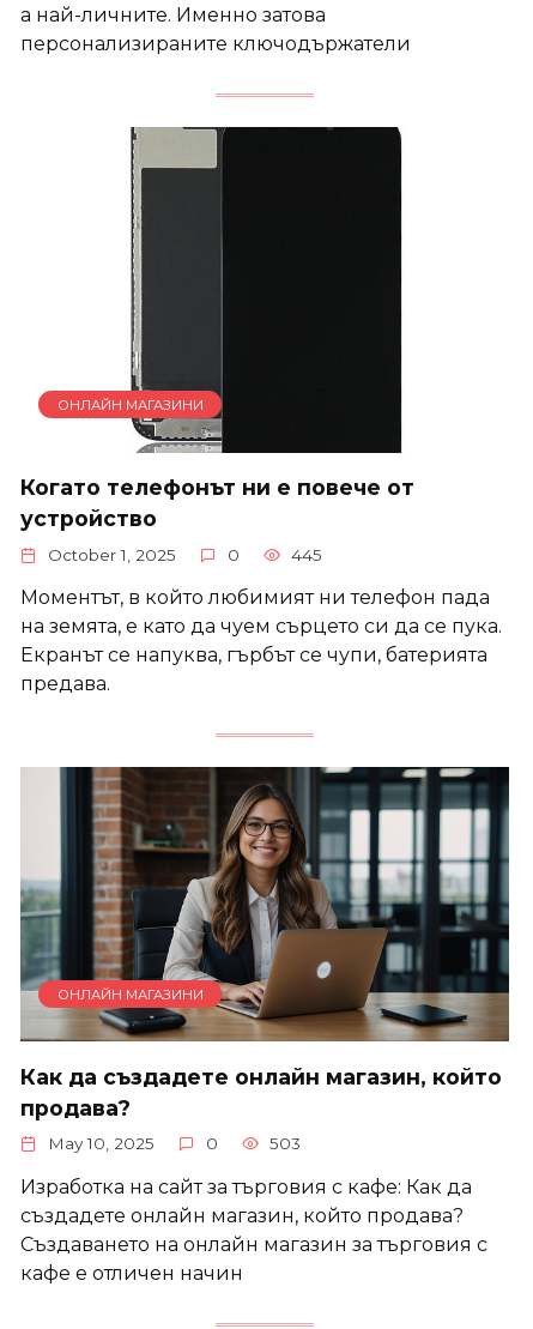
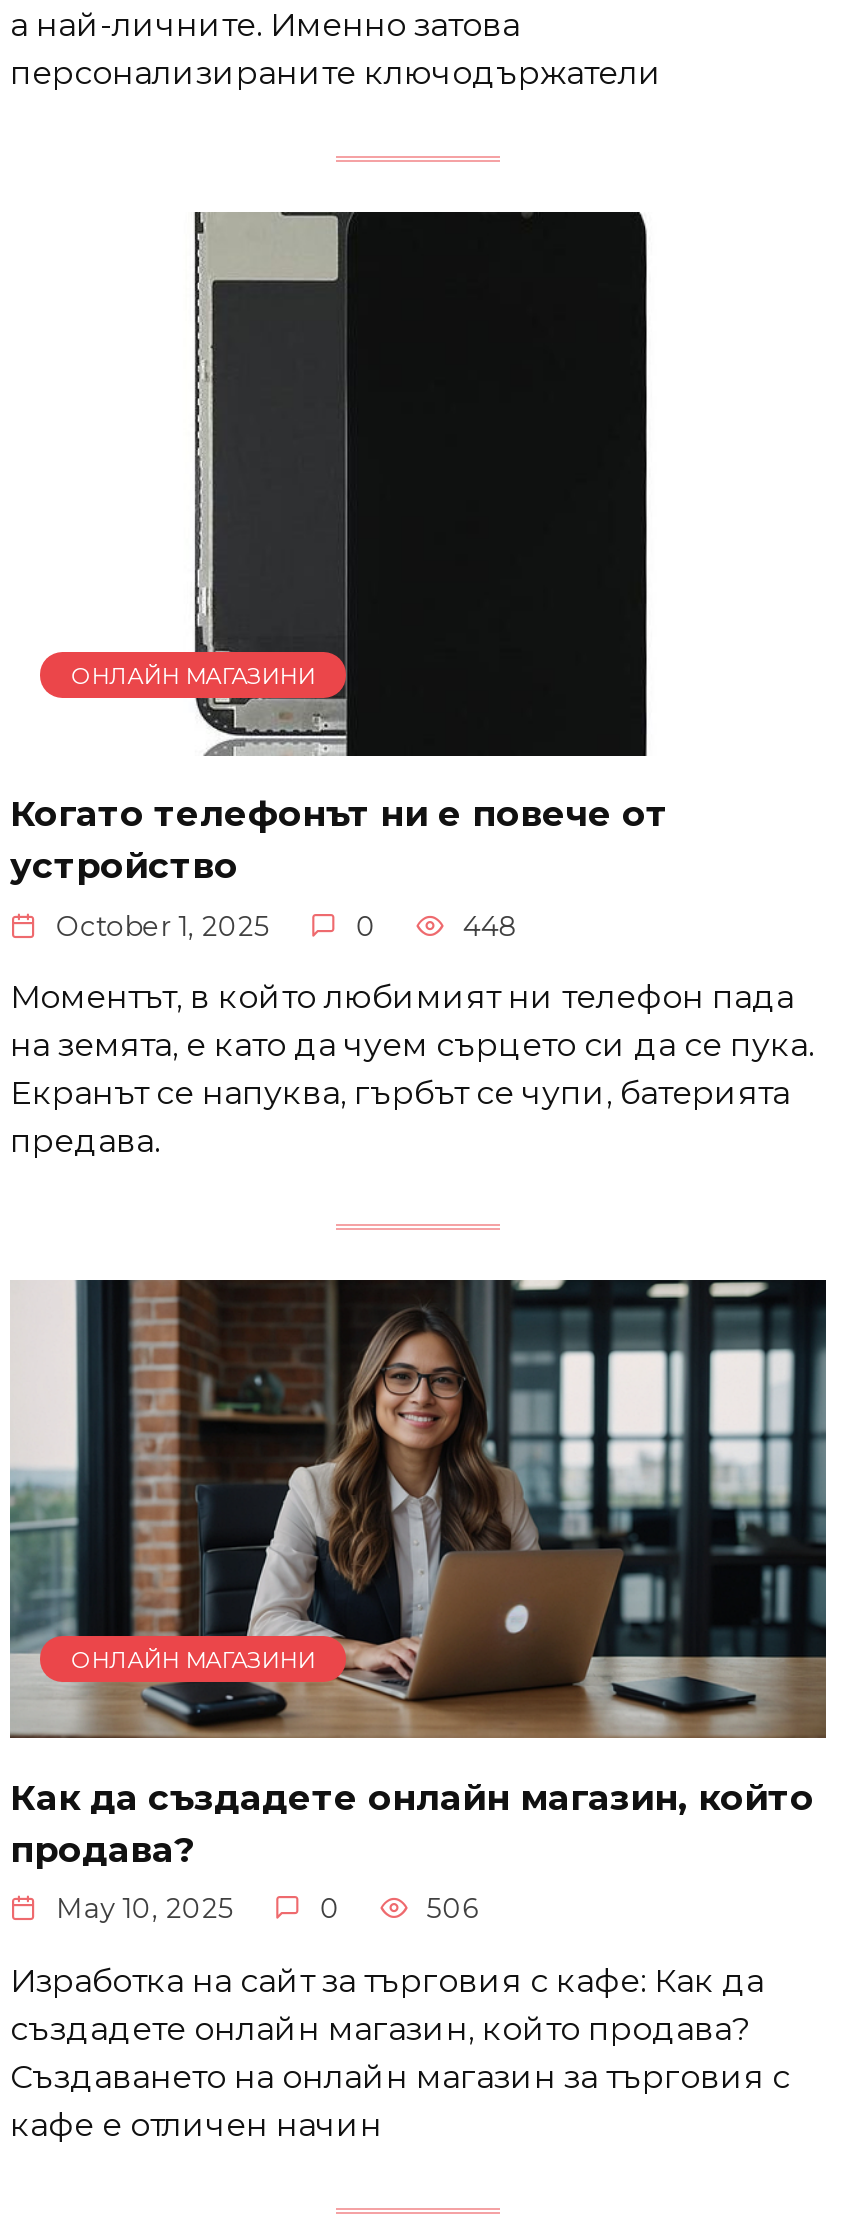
- 445
+ 448

- 503
+ 506
